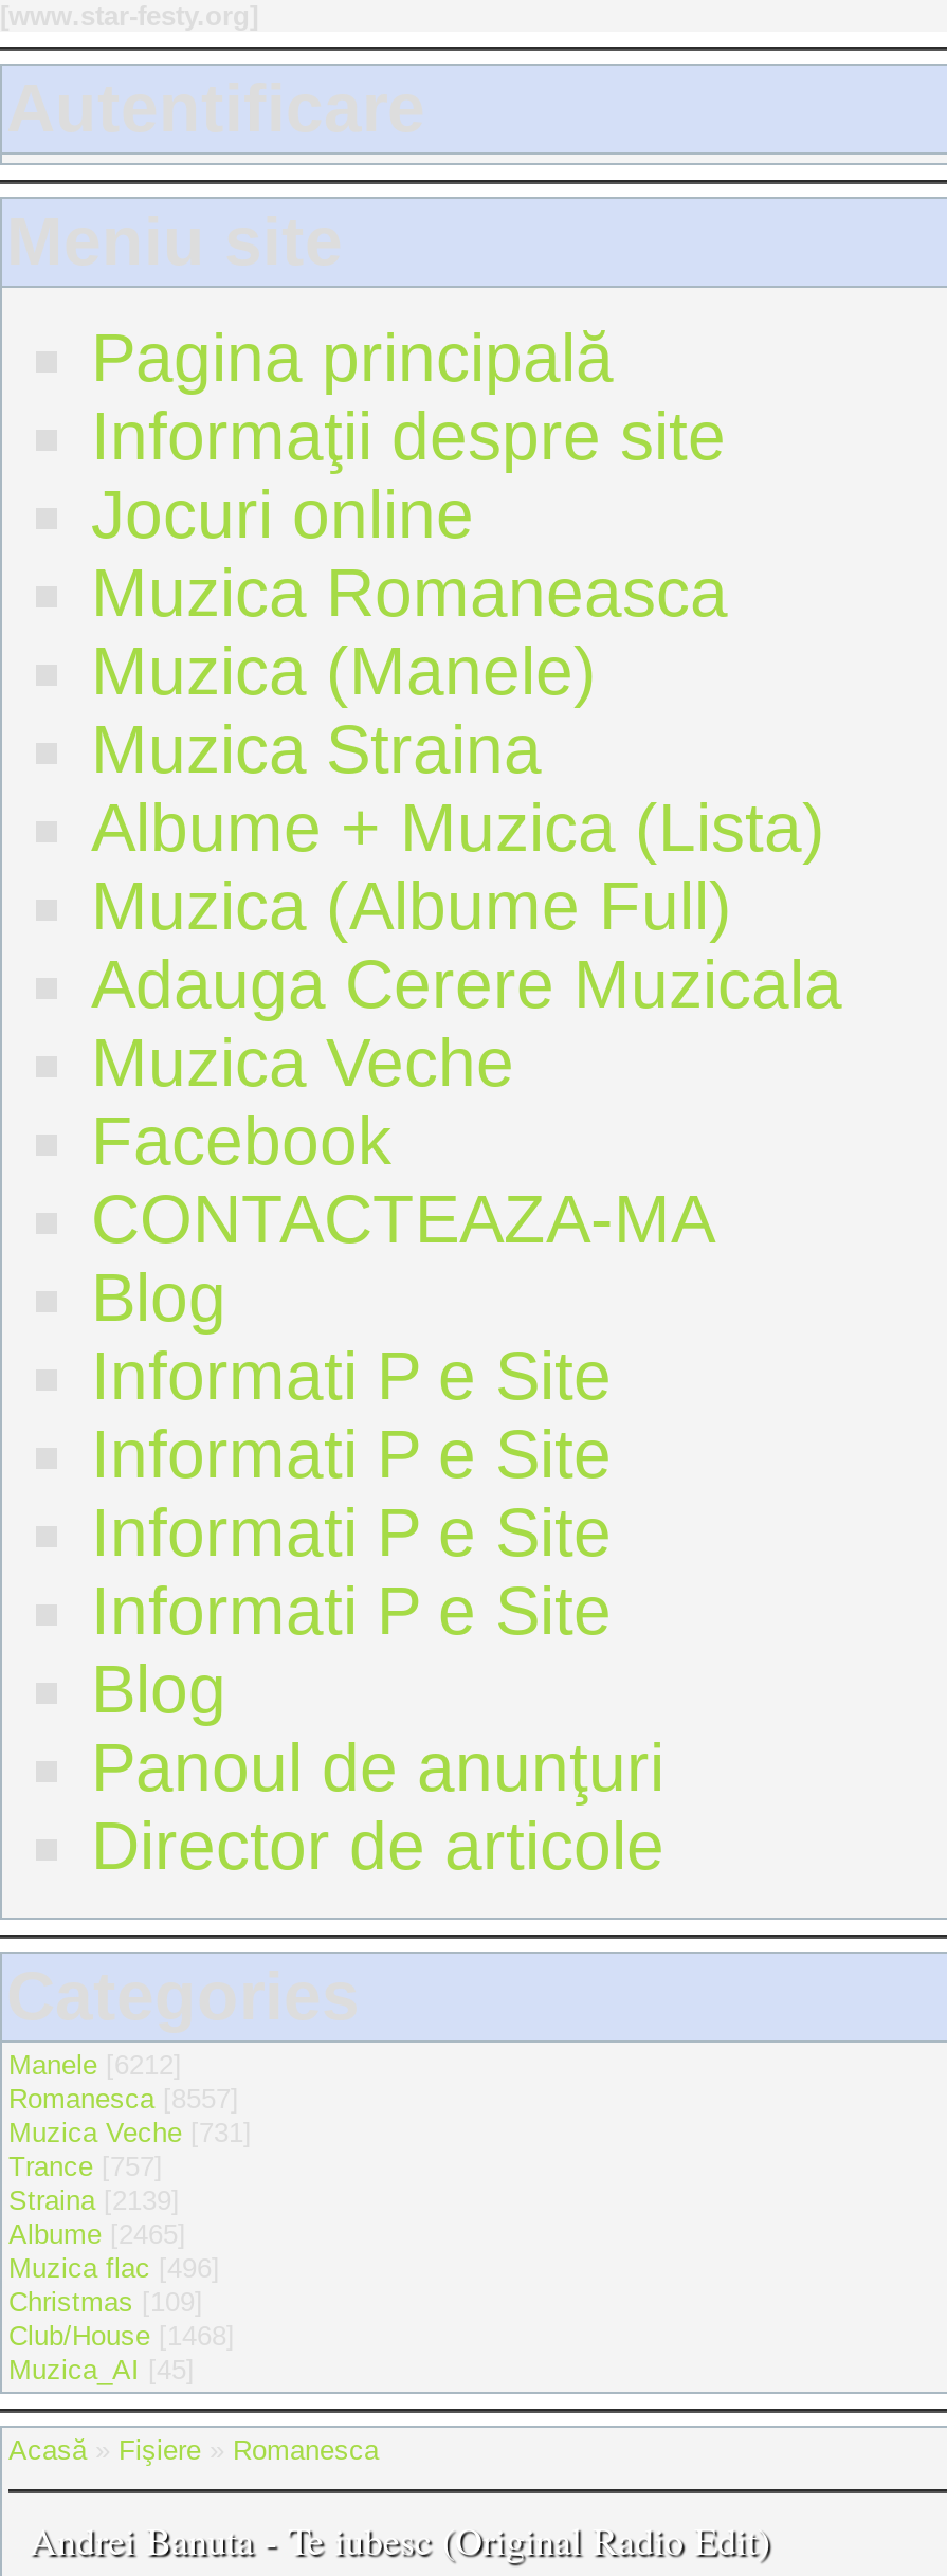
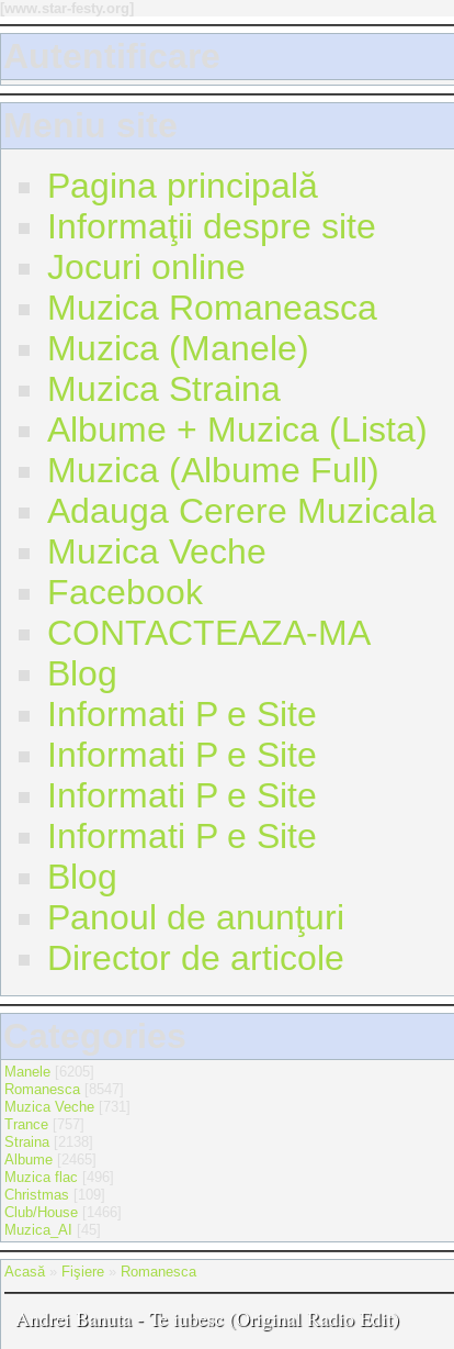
- Manele [6212]
+ Manele [6205]

- Romanesca [8557]
+ Romanesca [8547]

- Straina [2139]
+ Straina [2138]

- Club/House [1468]
+ Club/House [1466]
